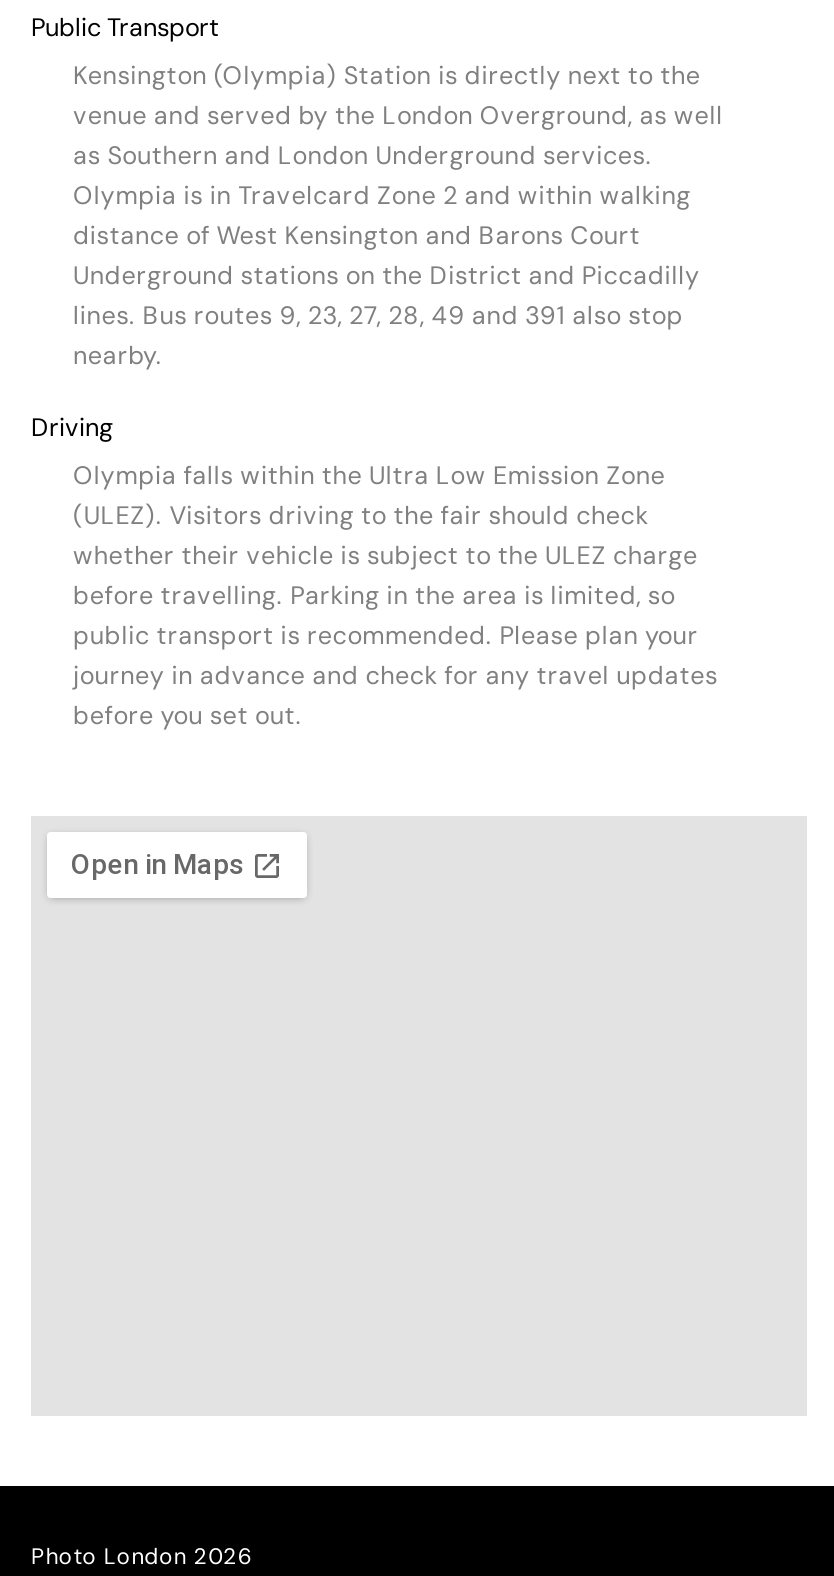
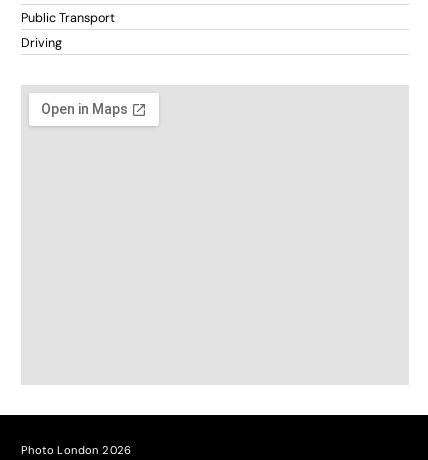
- Kensington (Olympia) Station is directly next to the
- venue and served by the London Overground, as well
- as Southern and London Underground services.
- Olympia is in Travelcard Zone 2 and within walking
- distance of West Kensington and Barons Court
- Underground stations on the District and Piccadilly
- lines. Bus routes 9, 23, 27, 28, 49 and 391 also stop
- nearby.

- Olympia falls within the Ultra Low Emission Zone
- (ULEZ). Visitors driving to the fair should check
- whether their vehicle is subject to the ULEZ charge
- before travelling. Parking in the area is limited, so
- public transport is recommended. Please plan your
- journey in advance and check for any travel updates
- before you set out.
